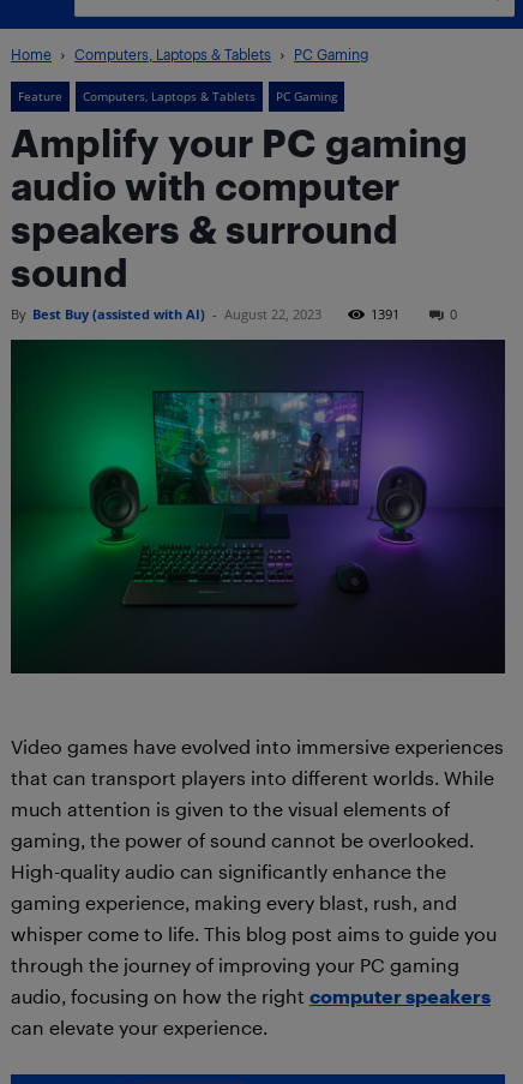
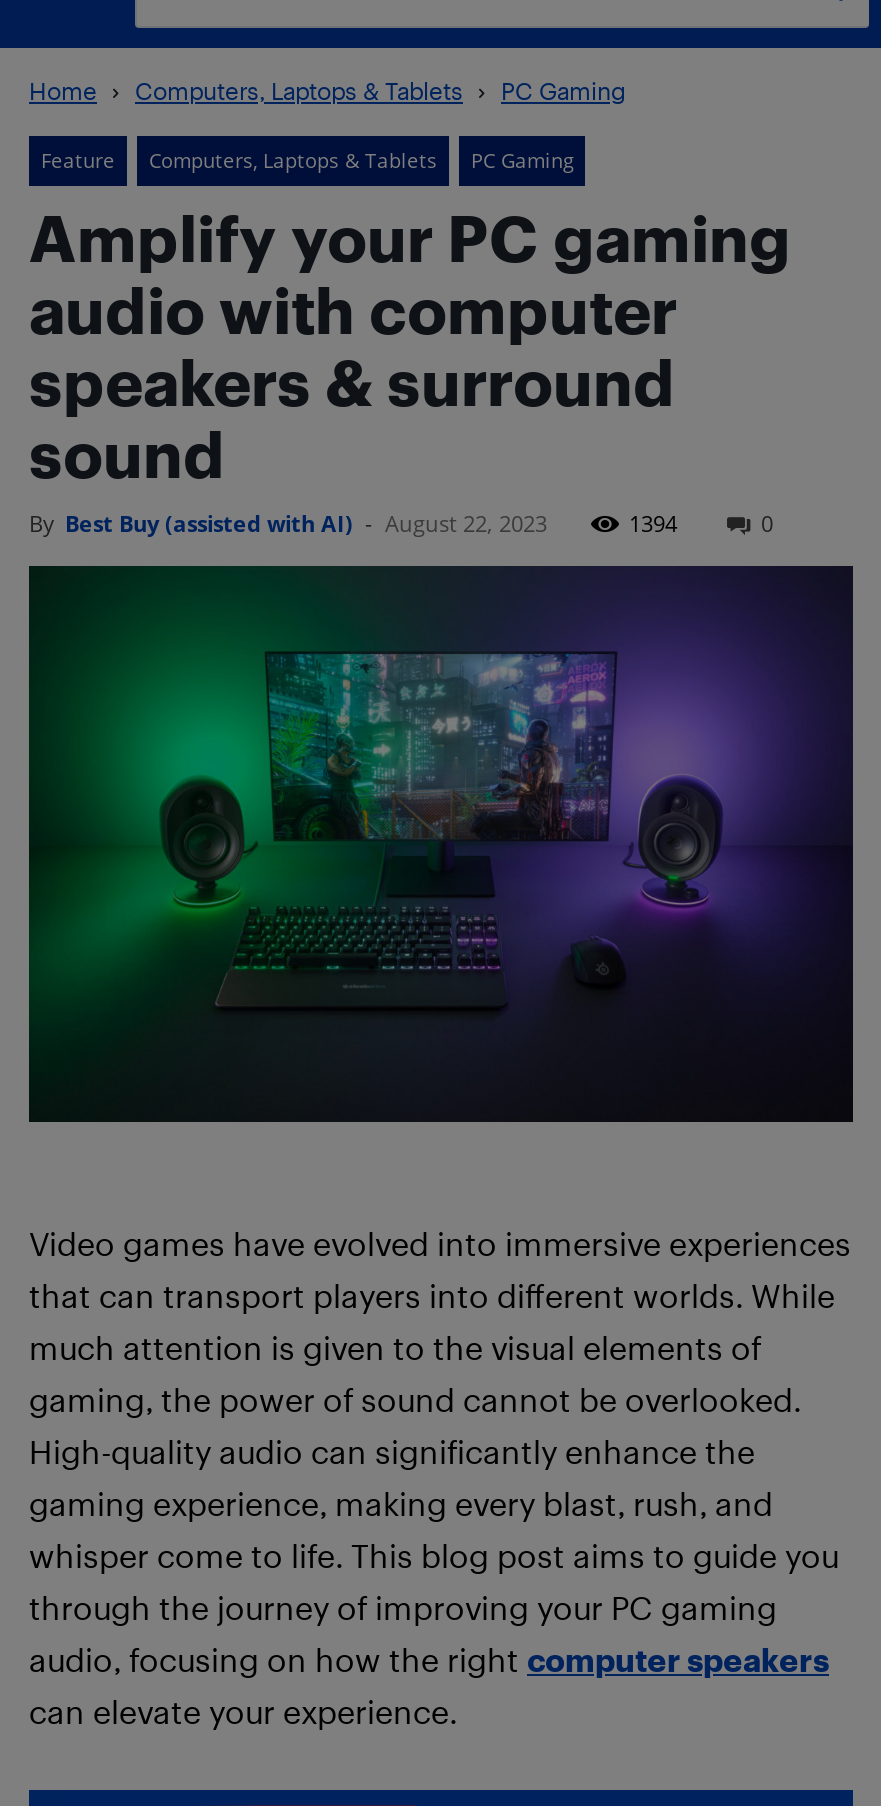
- 1391
+ 1394
